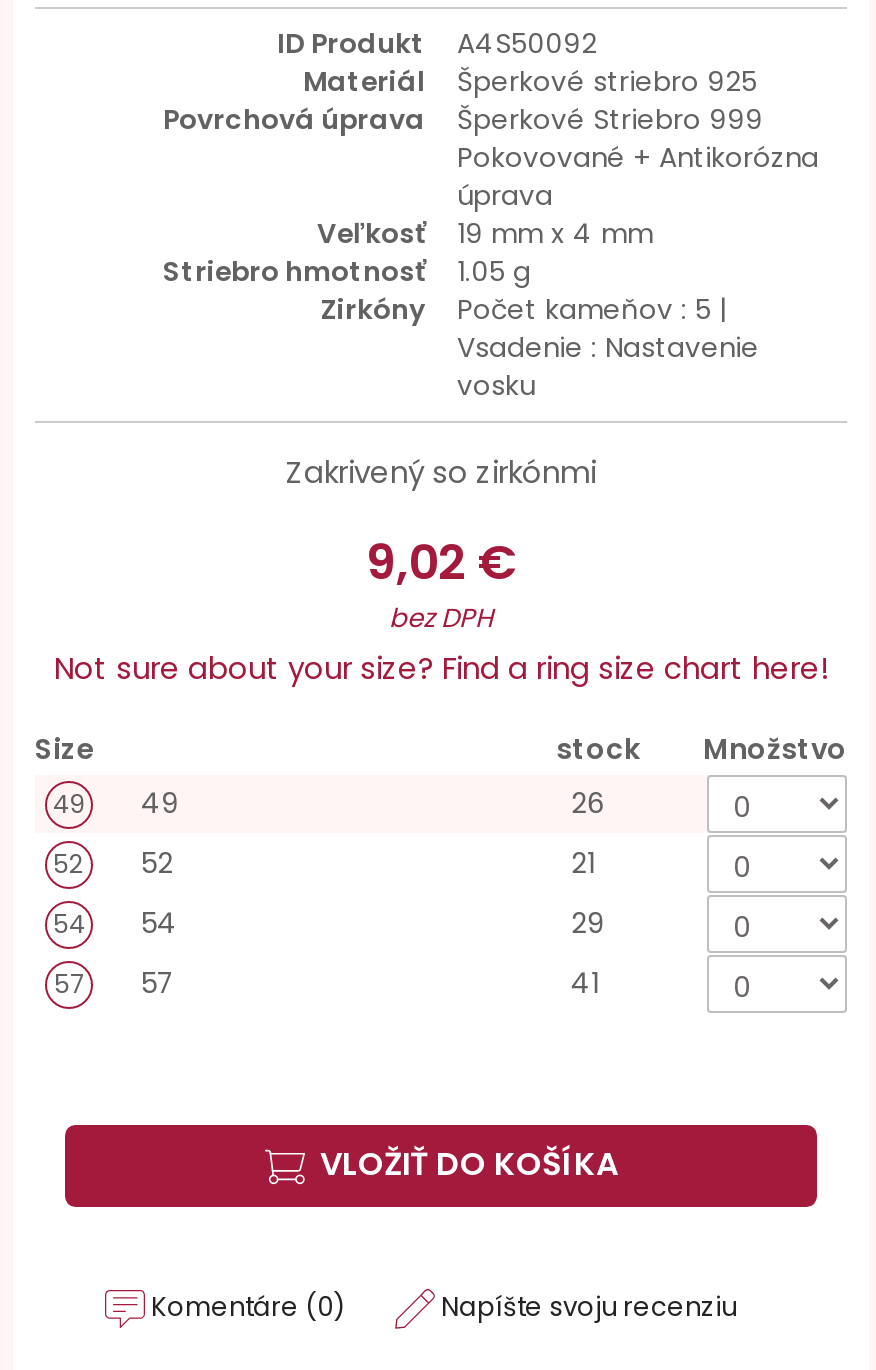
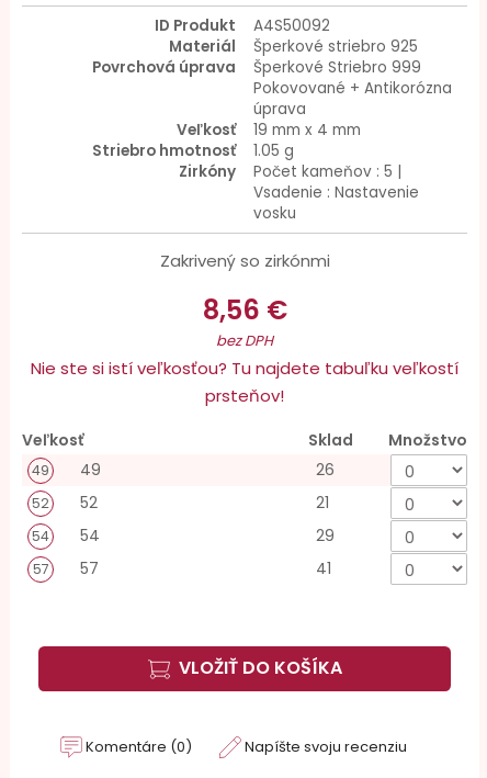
- 9,02 €
+ 8,56 €

- Not sure about your size? Find a ring size chart here!
+ Nie ste si istí veľkosťou? Tu najdete tabuľku veľkostí
+ prsteňov!

- Size
- stock
+ Veľkosť
+ Sklad
